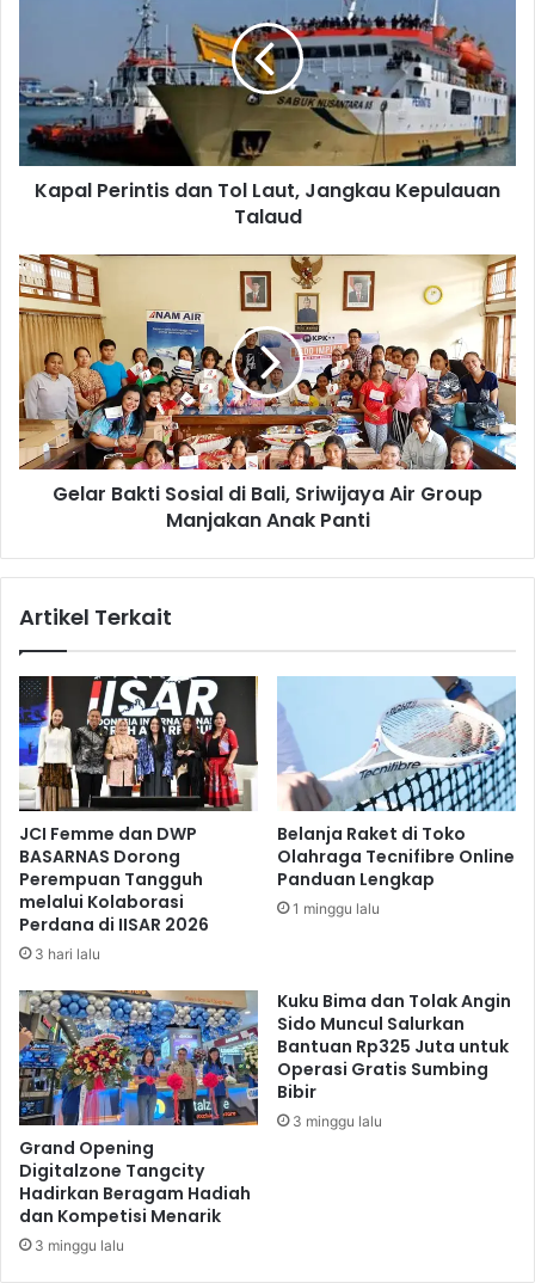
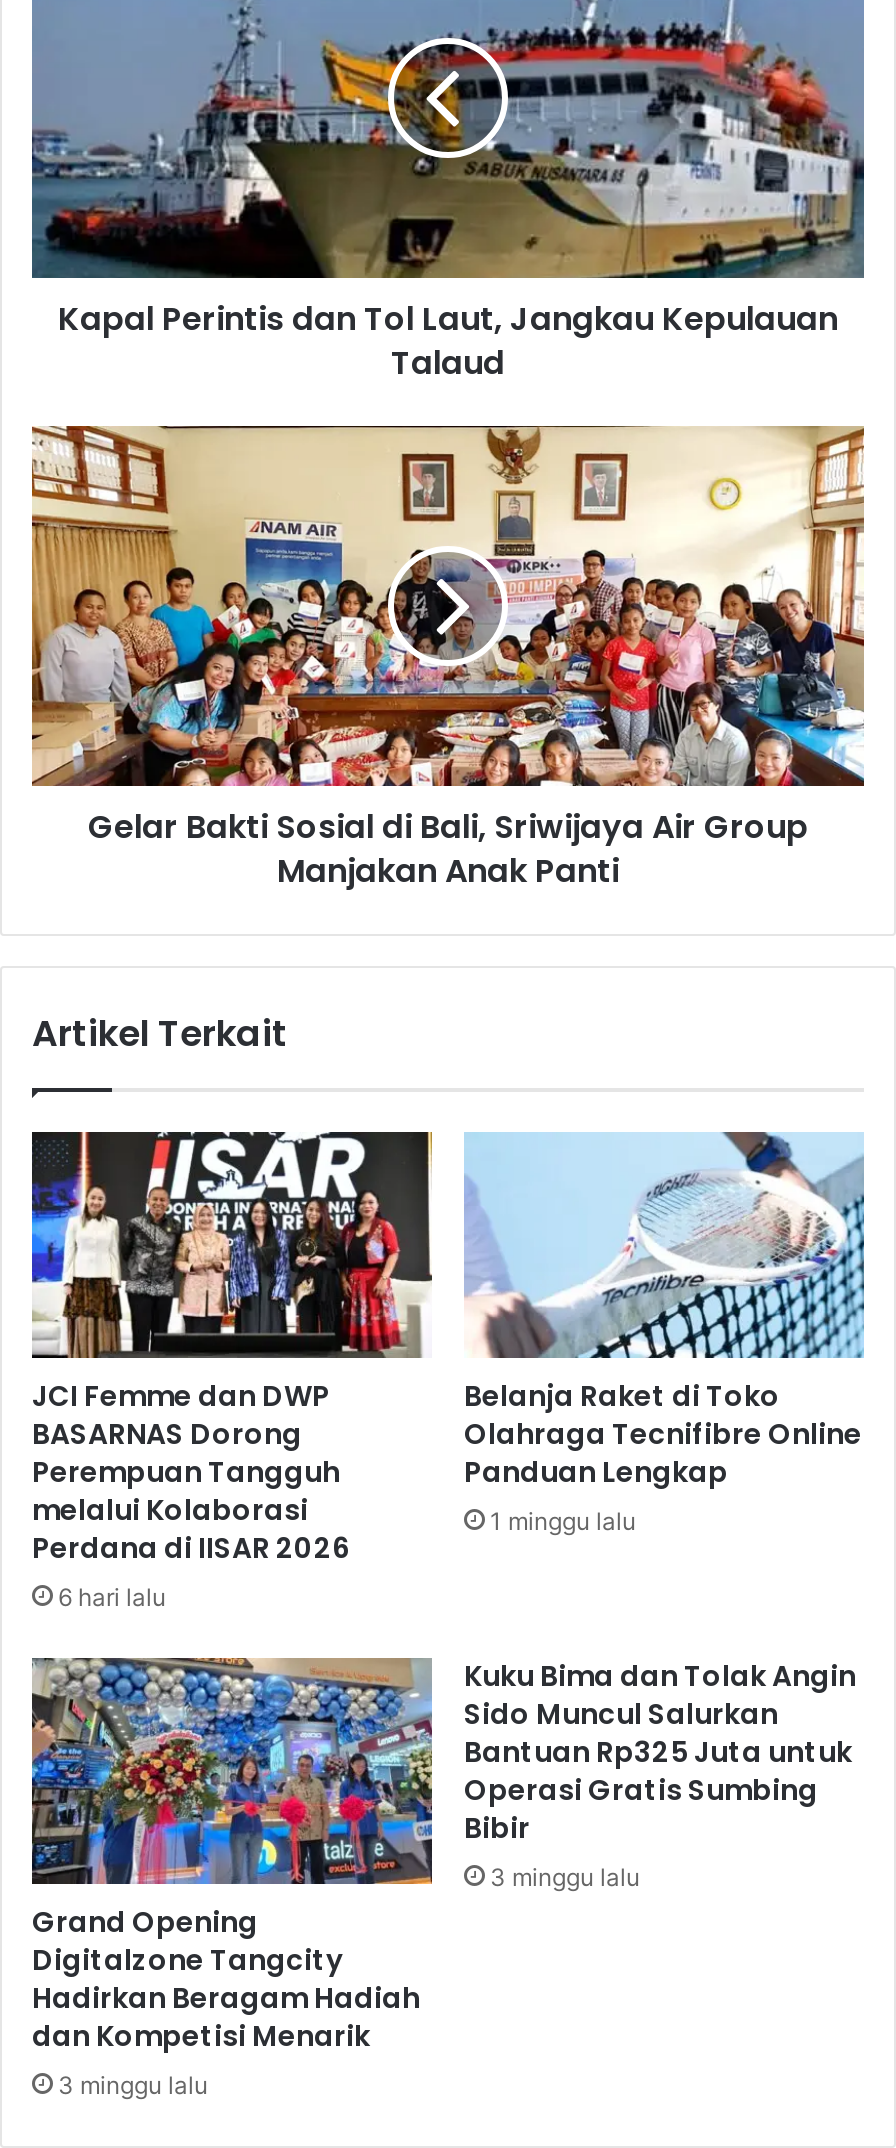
- 3 hari lalu
+ 6 hari lalu
